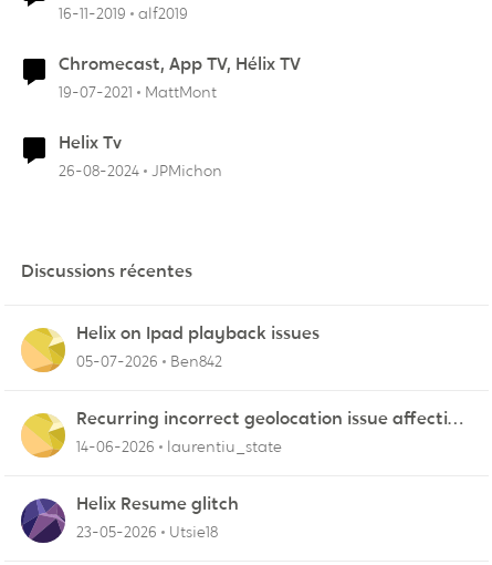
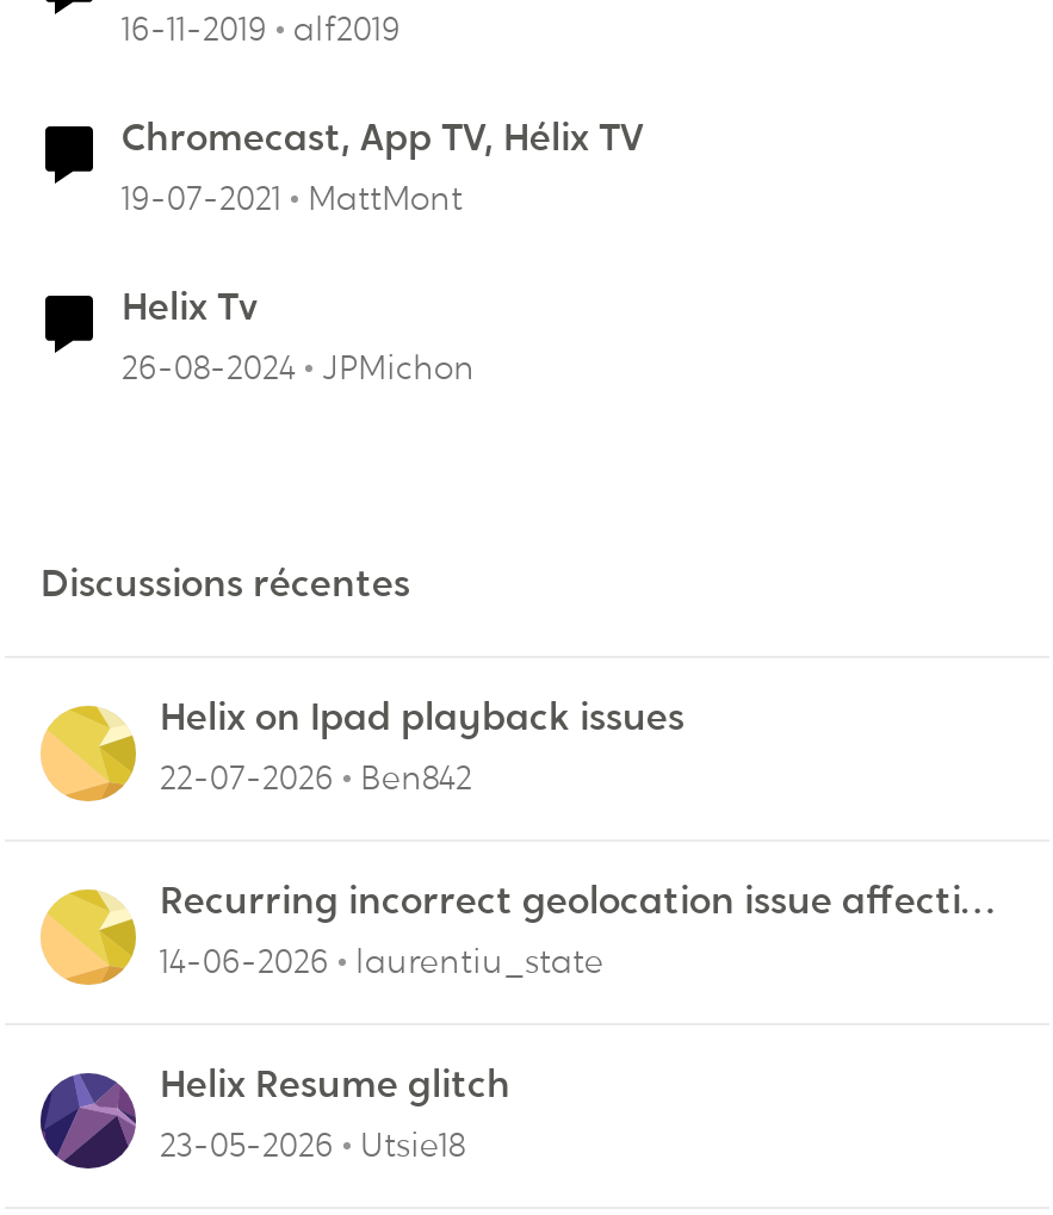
- 05-07-2026 Ben842
+ 22-07-2026 Ben842
